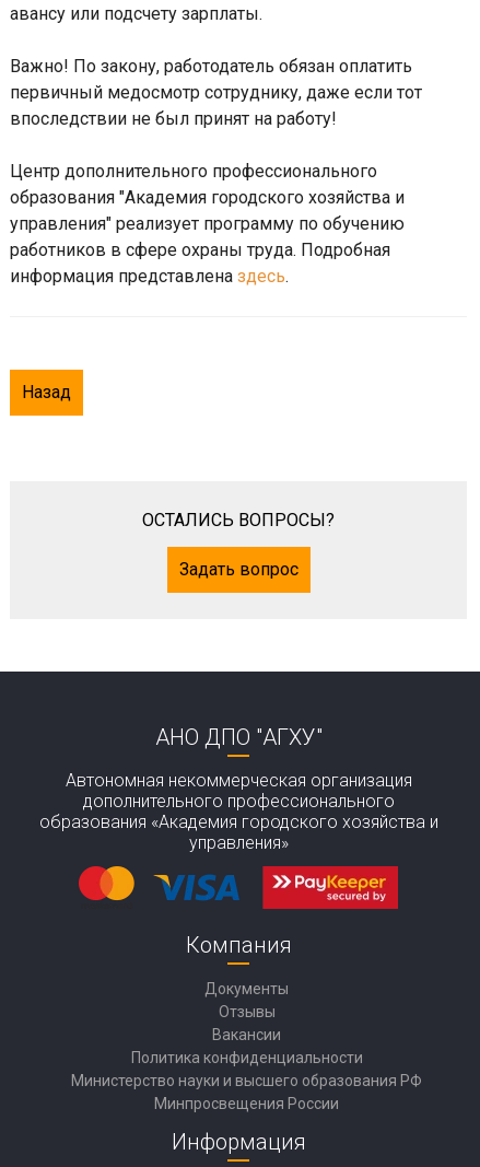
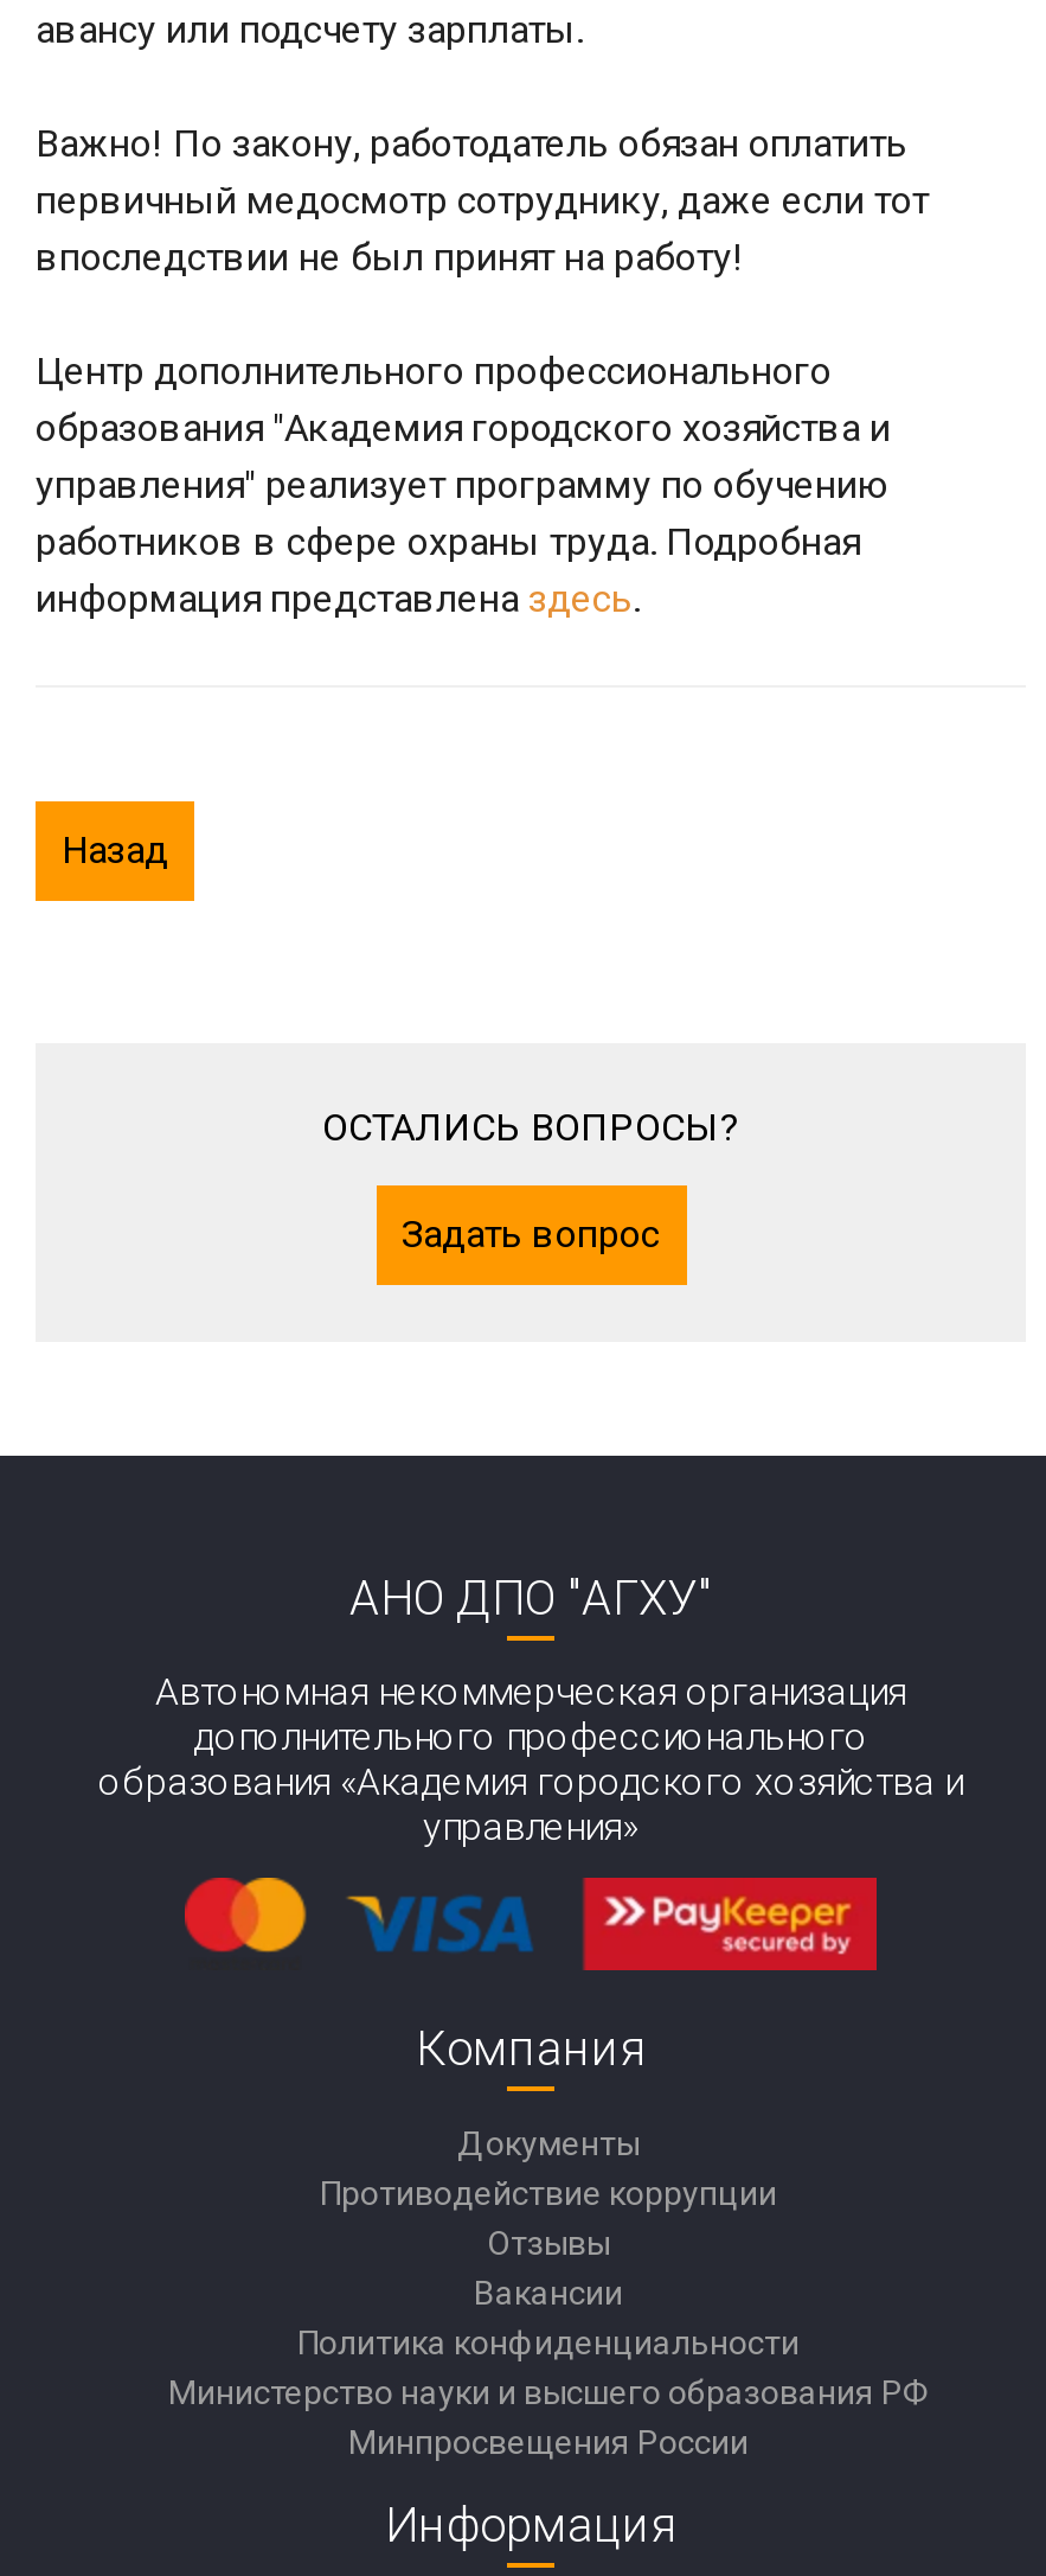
+ Противодействие коррупции
